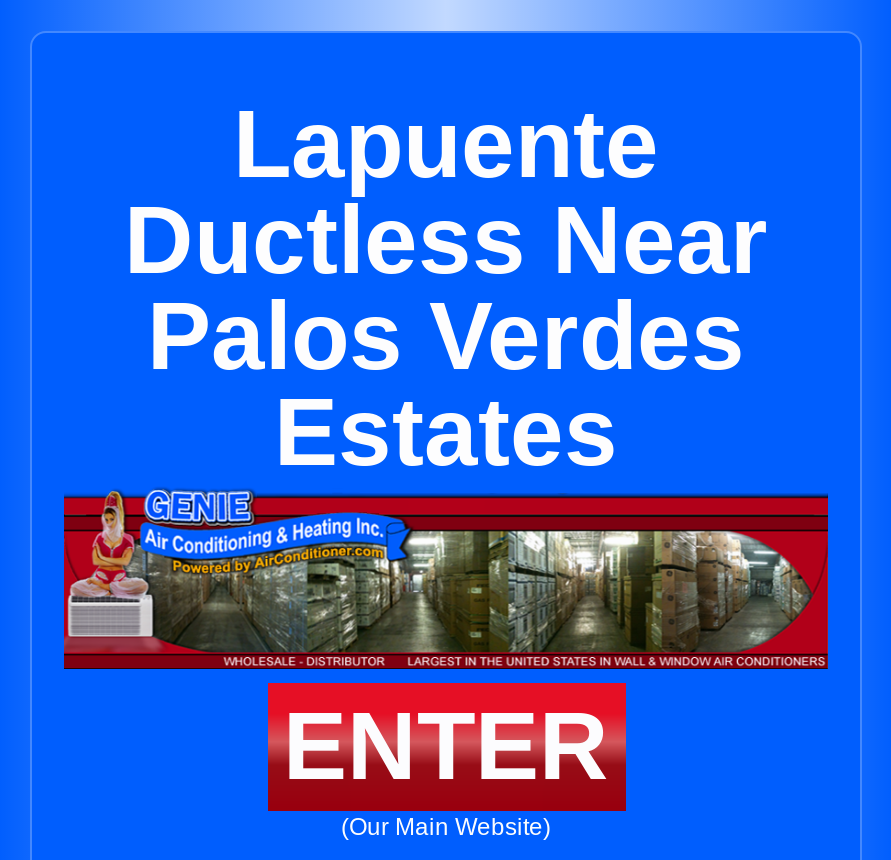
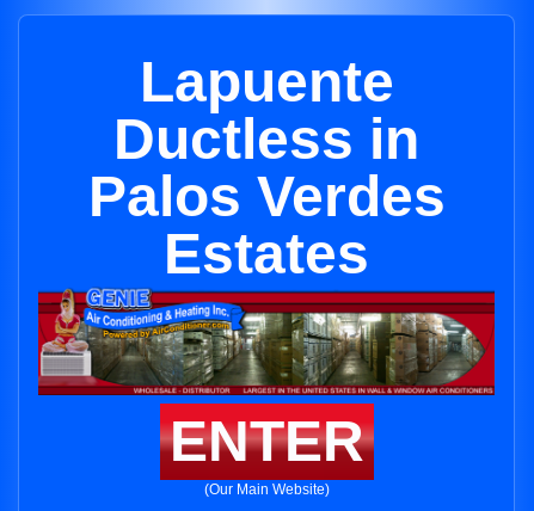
- Ductless Near
+ Ductless in
